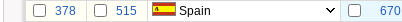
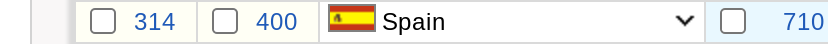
- 378
+ 314

- 515
+ 400

- 670
+ 710
